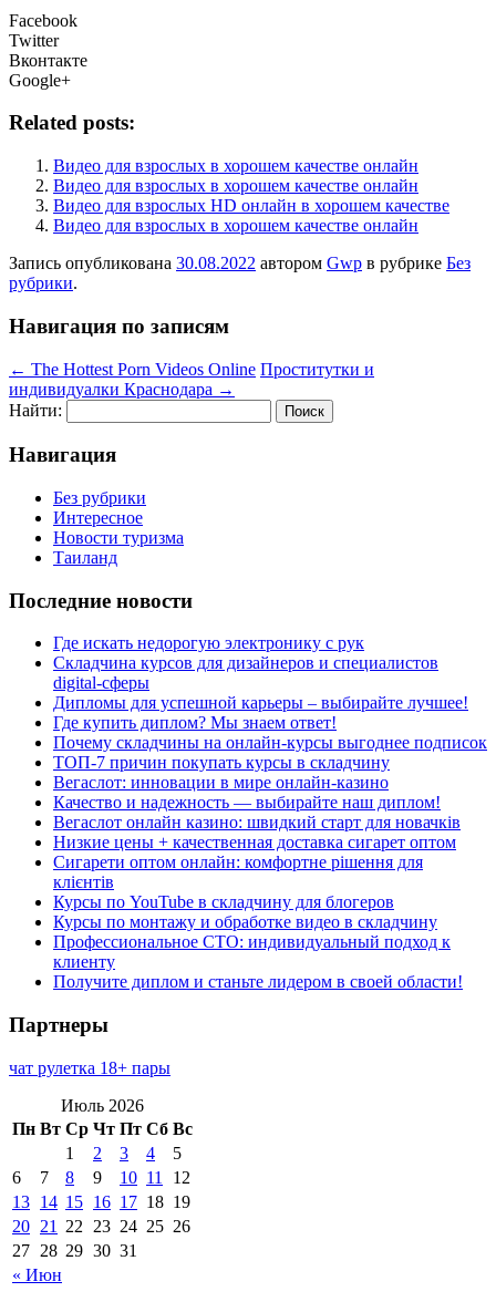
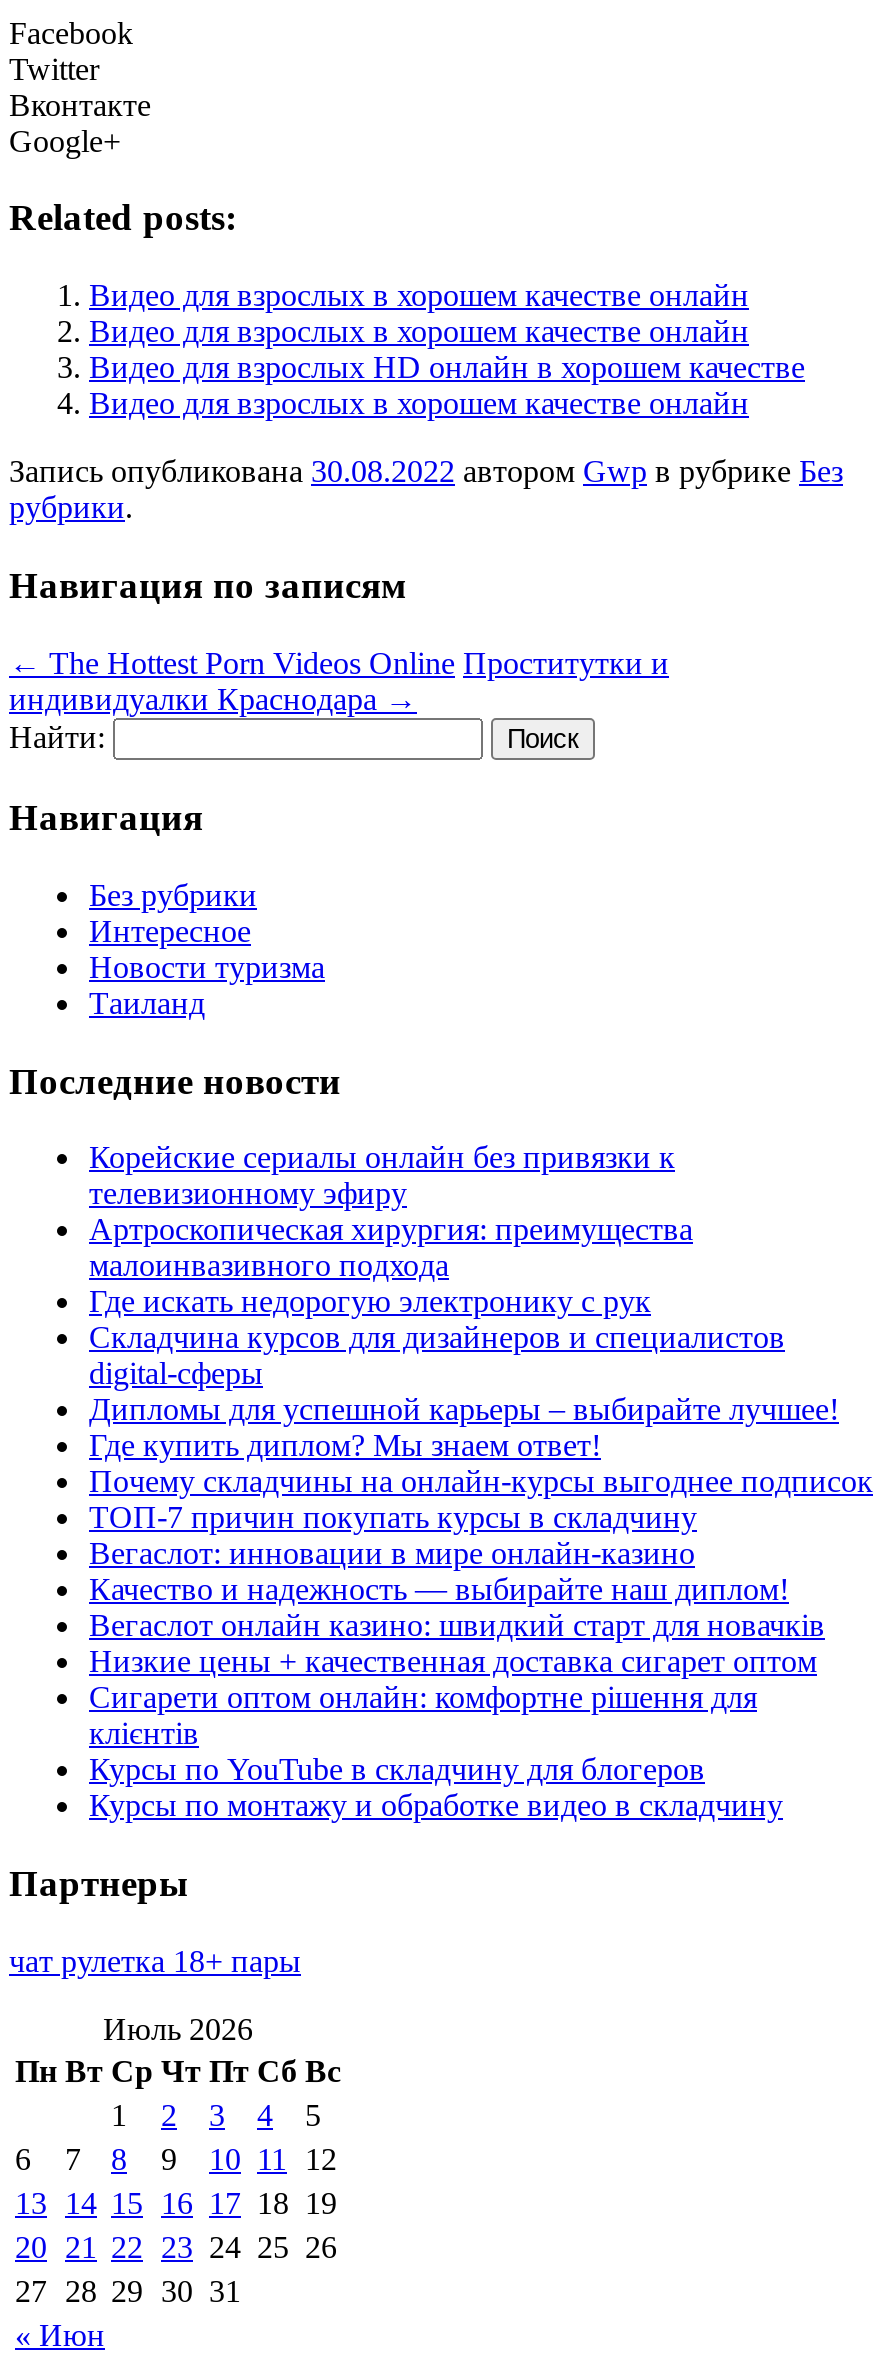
+ Корейские сериалы онлайн без привязки к
+ телевизионному эфиру
+ Артроскопическая хирургия: преимущества
+ малоинвазивного подхода

moved down: Где искать недорогую электронику с рук | Складчина курсов для дизайнеров и специалистов | Дипломы для успешной карьеры – выбирайте лучшее! | ... | Курсы по YouTube в складчину для блогеров | Курсы по монтажу и обработке видео в складчину

- Профессиональное СТО: индивидуальный подход к
- клиенту
- Получите диплом и станьте лидером в своей области!
